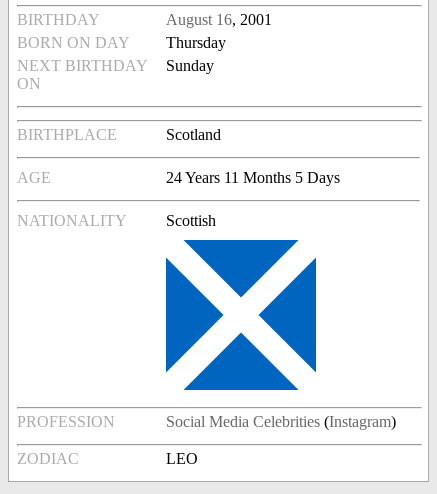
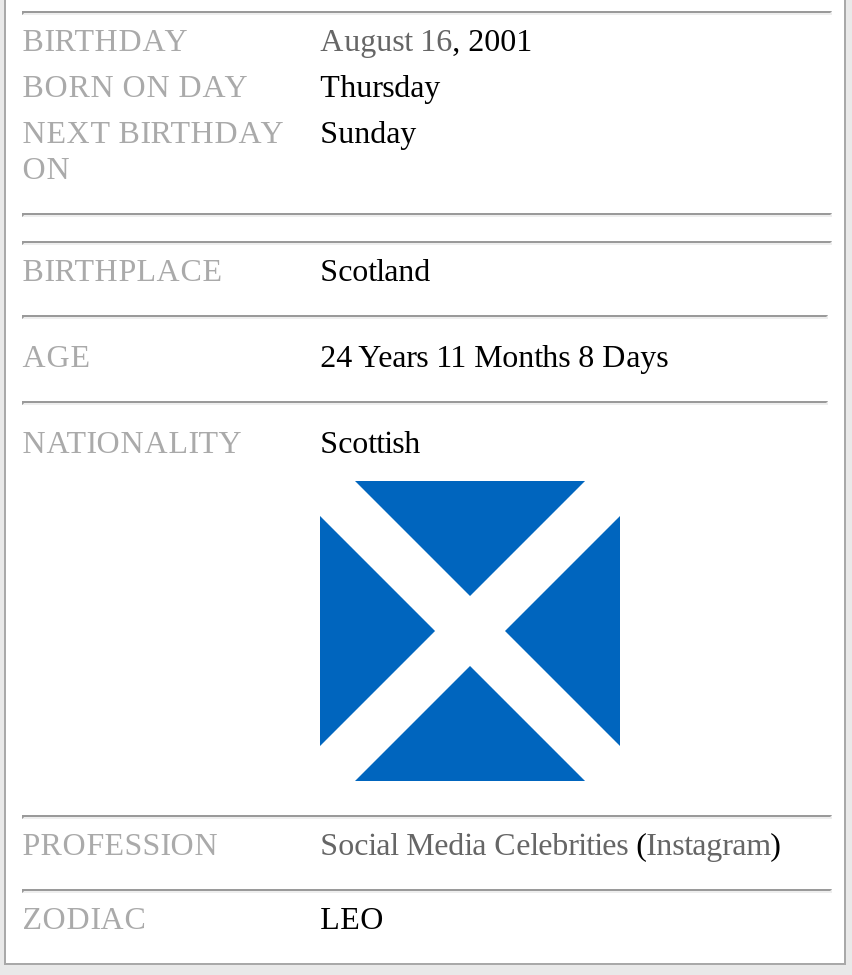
- 24 Years 11 Months 5 Days
+ 24 Years 11 Months 8 Days
